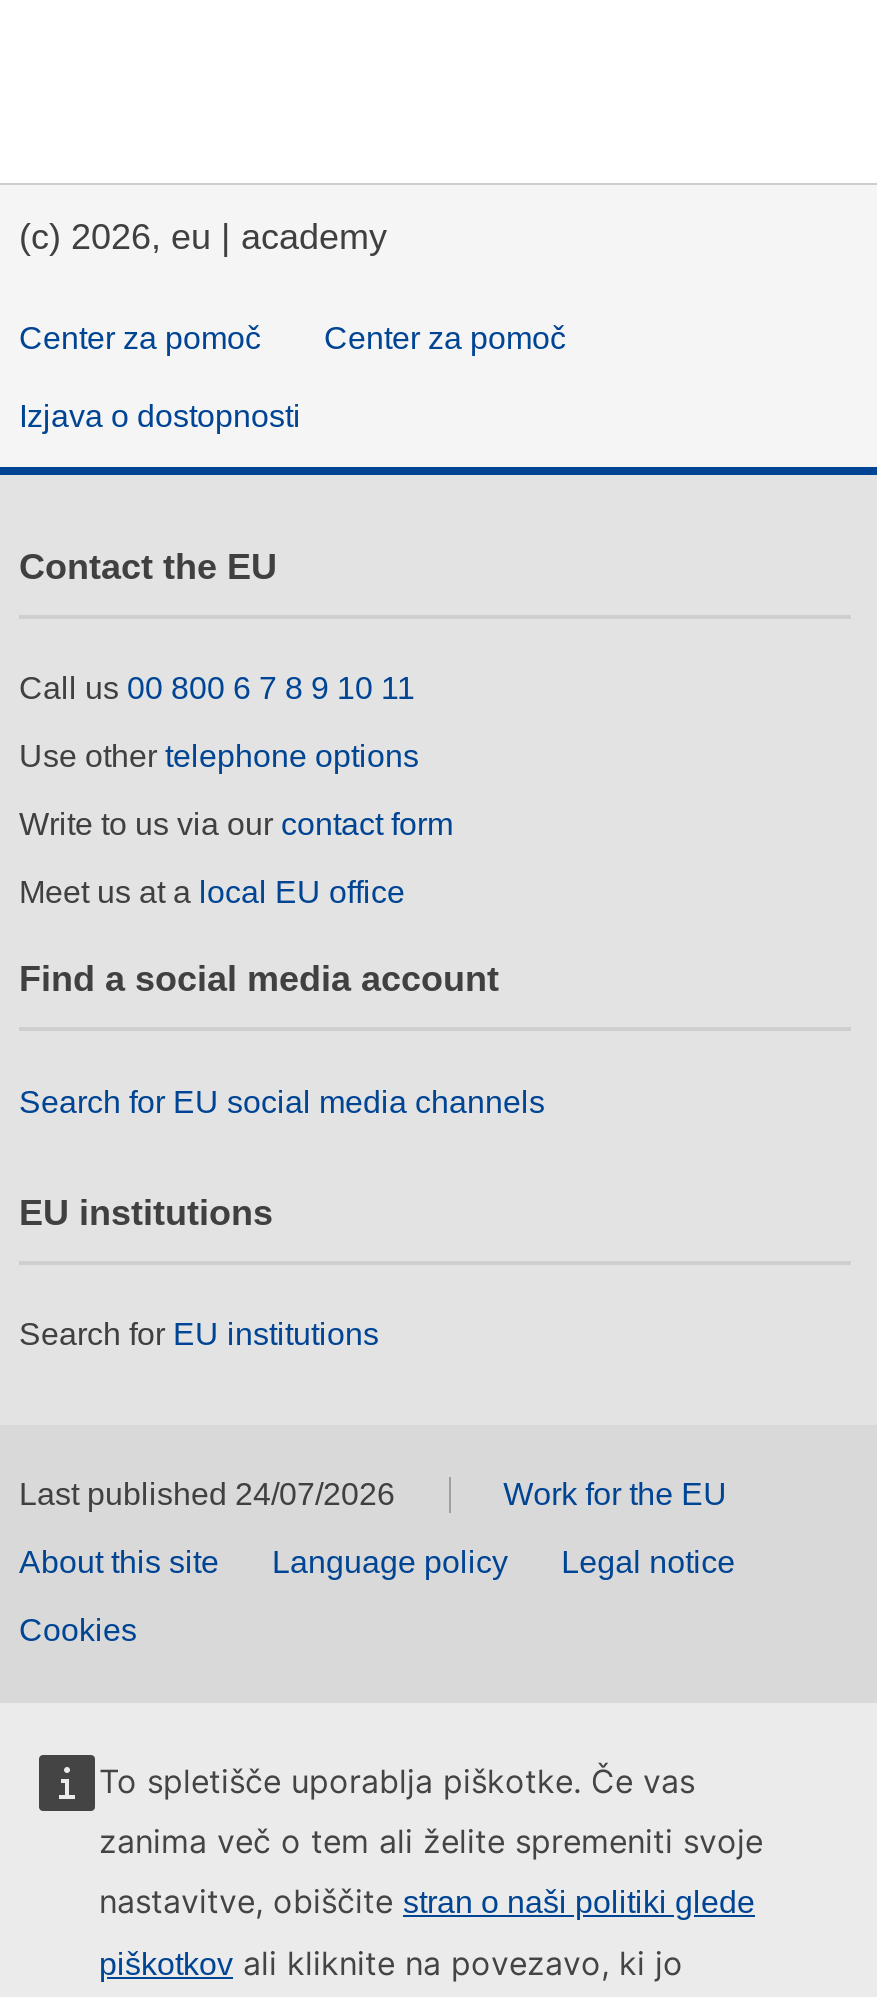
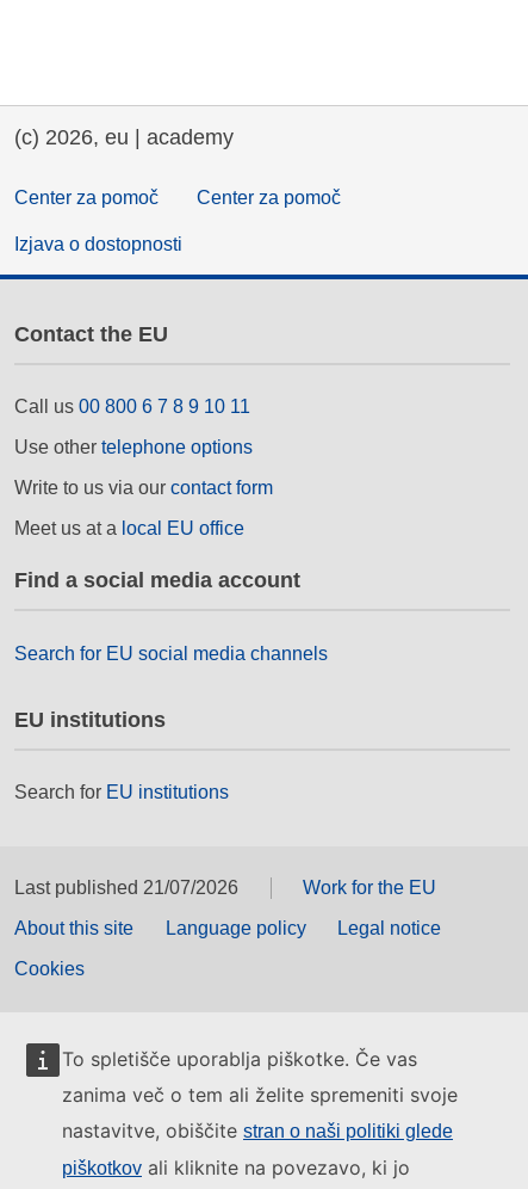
- Last published 24/07/2026
+ Last published 21/07/2026
